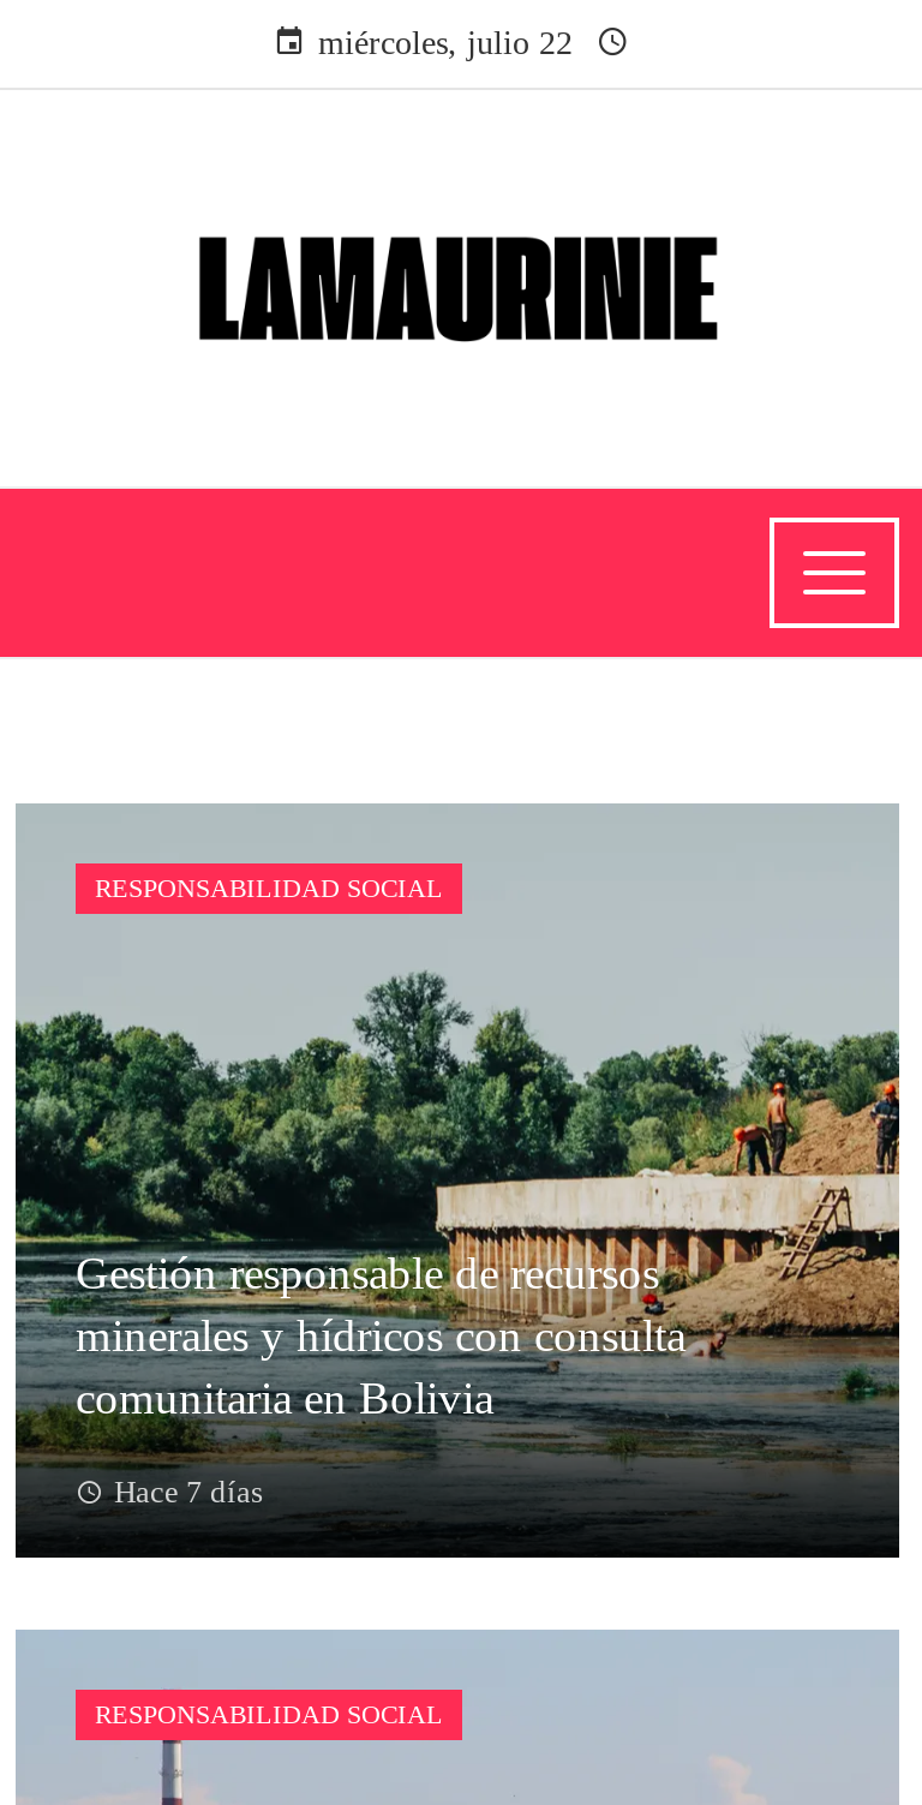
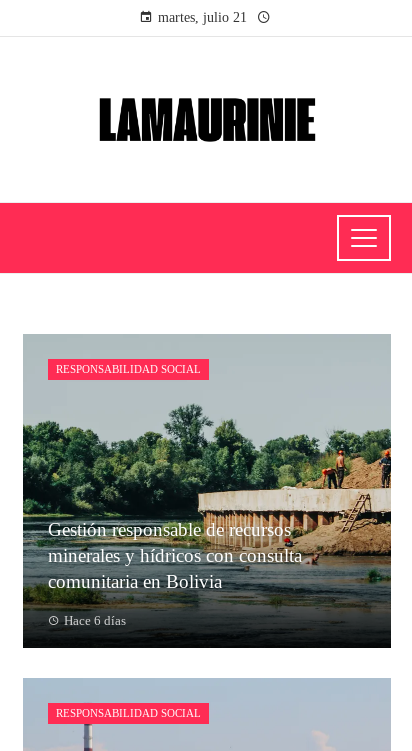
- miércoles, julio 22
+ martes, julio 21

- Hace 7 días
+ Hace 6 días
